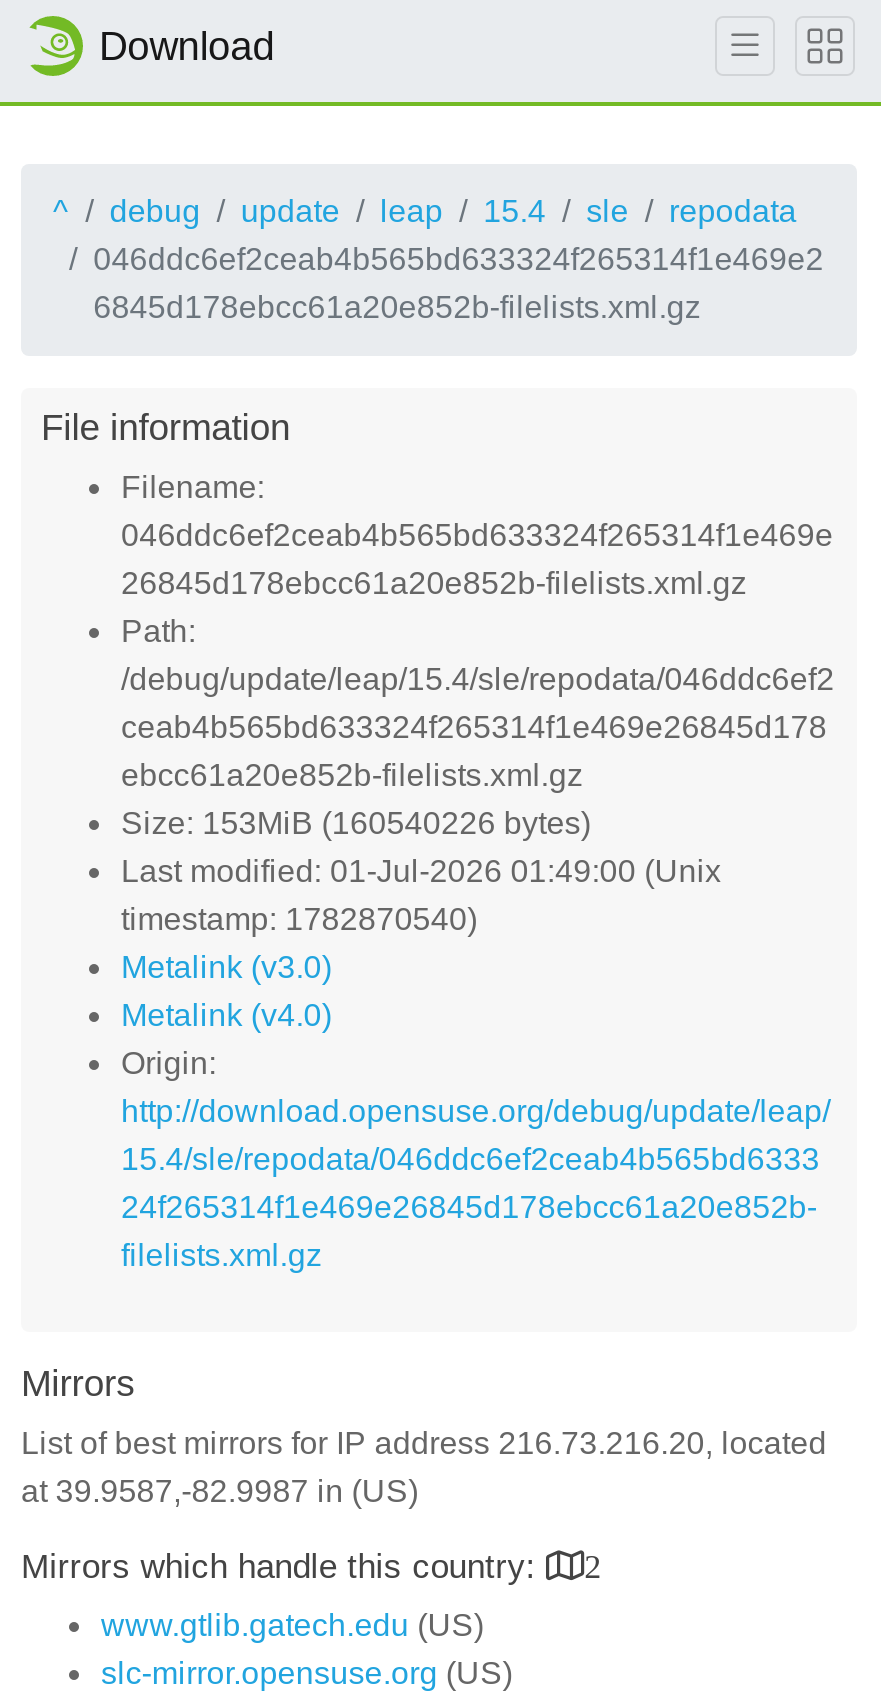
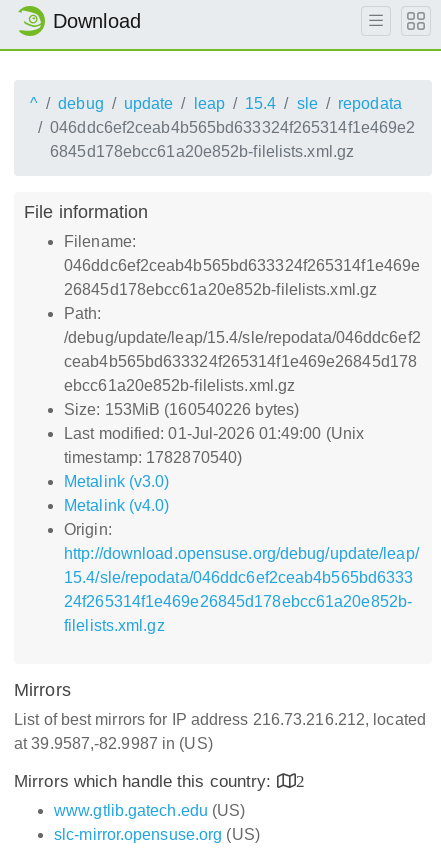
- List of best mirrors for IP address 216.73.216.20, located
+ List of best mirrors for IP address 216.73.216.212, located
